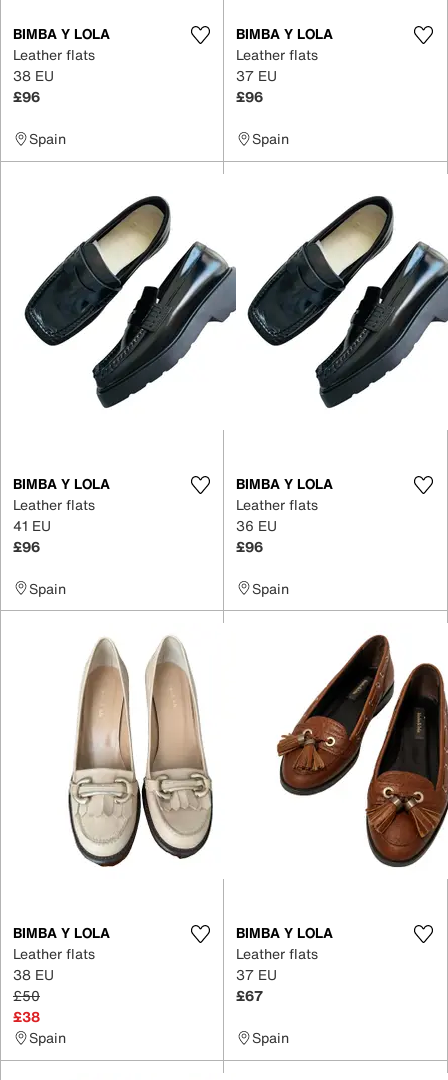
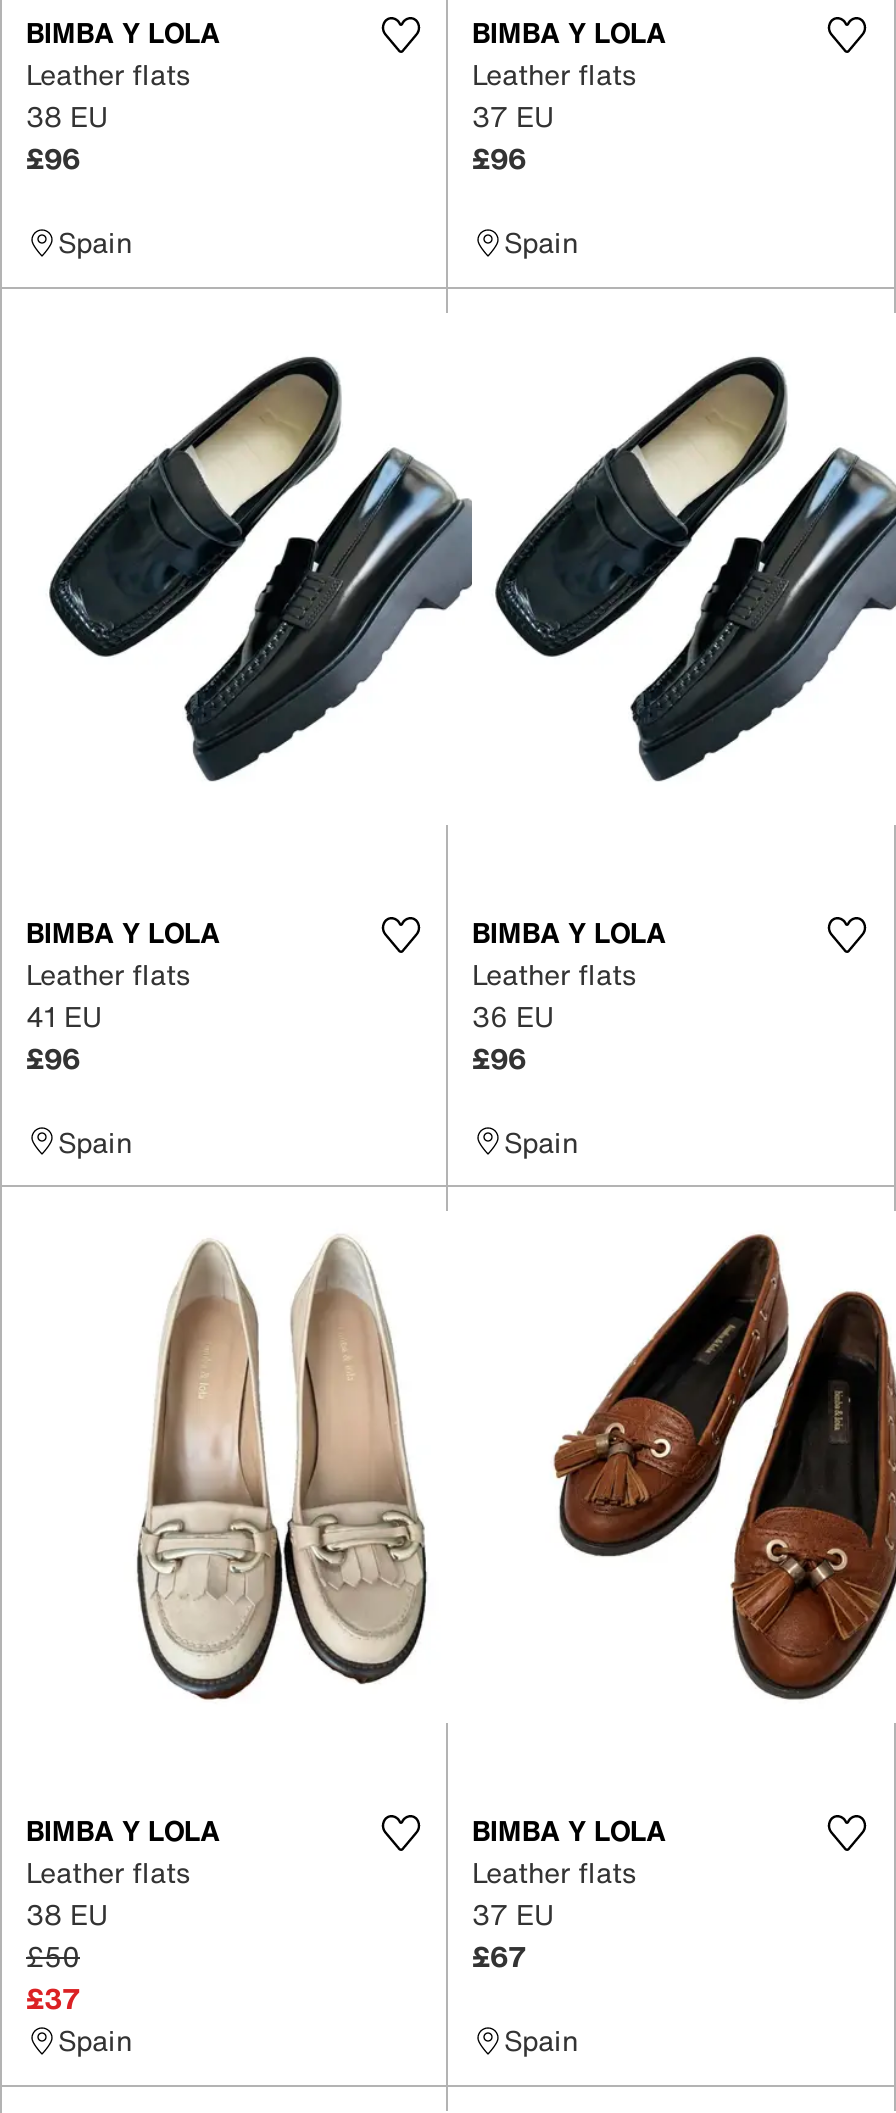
- £38
+ £37
